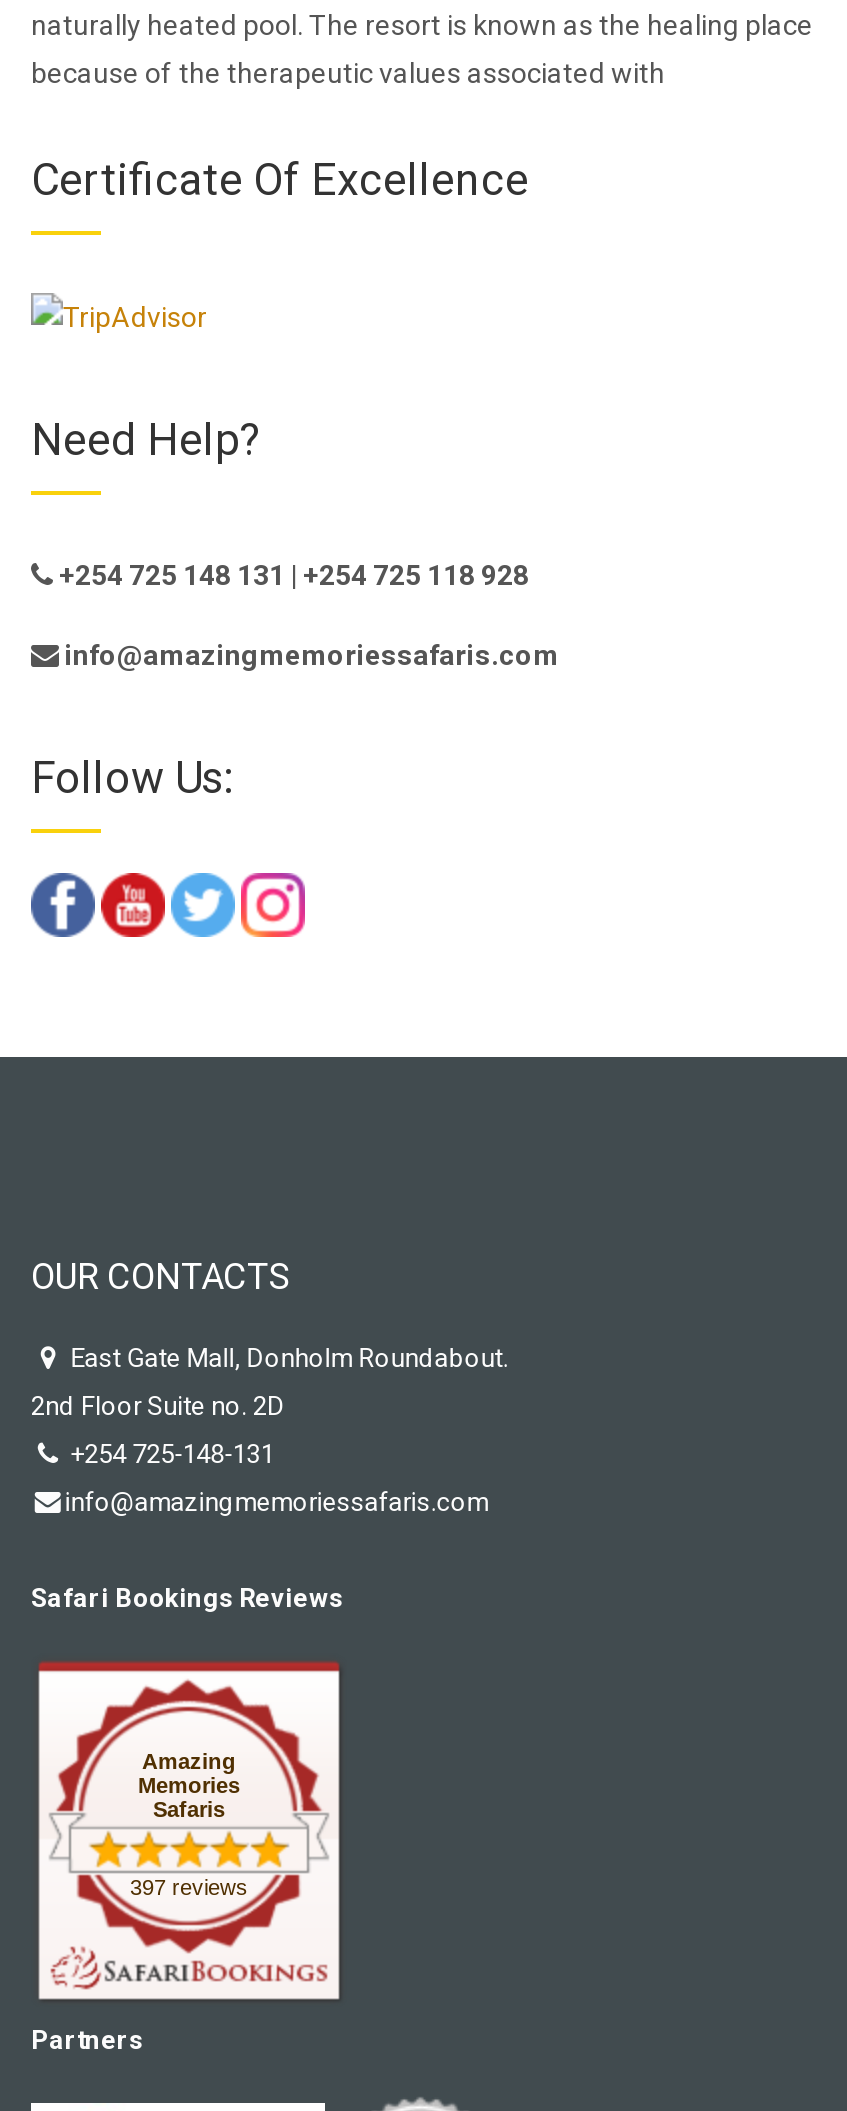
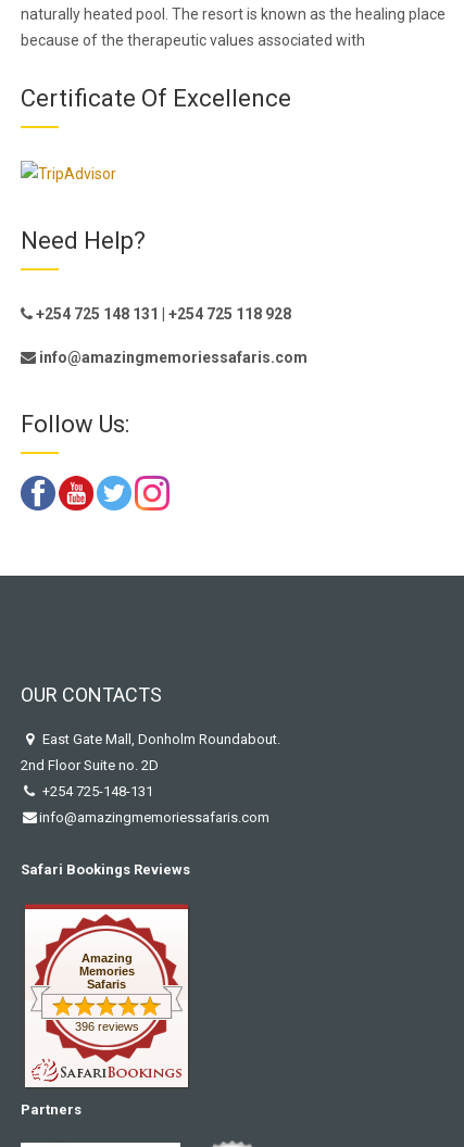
- 397 reviews
+ 396 reviews
